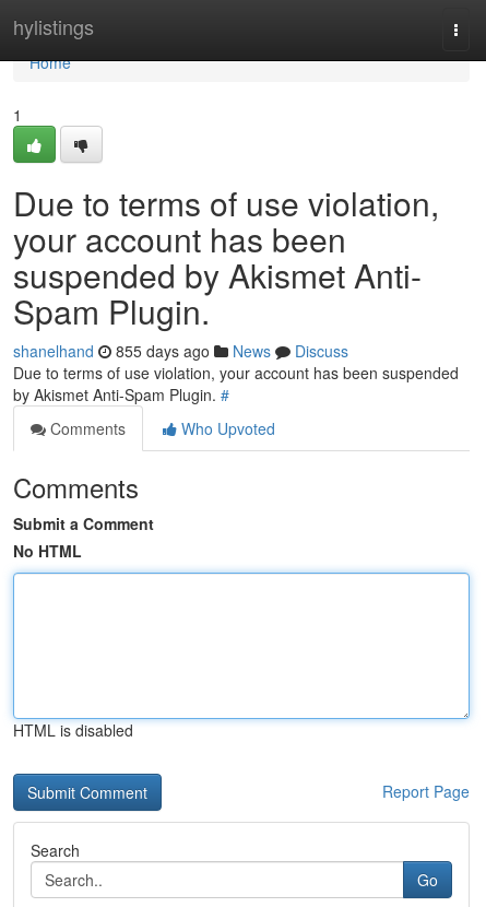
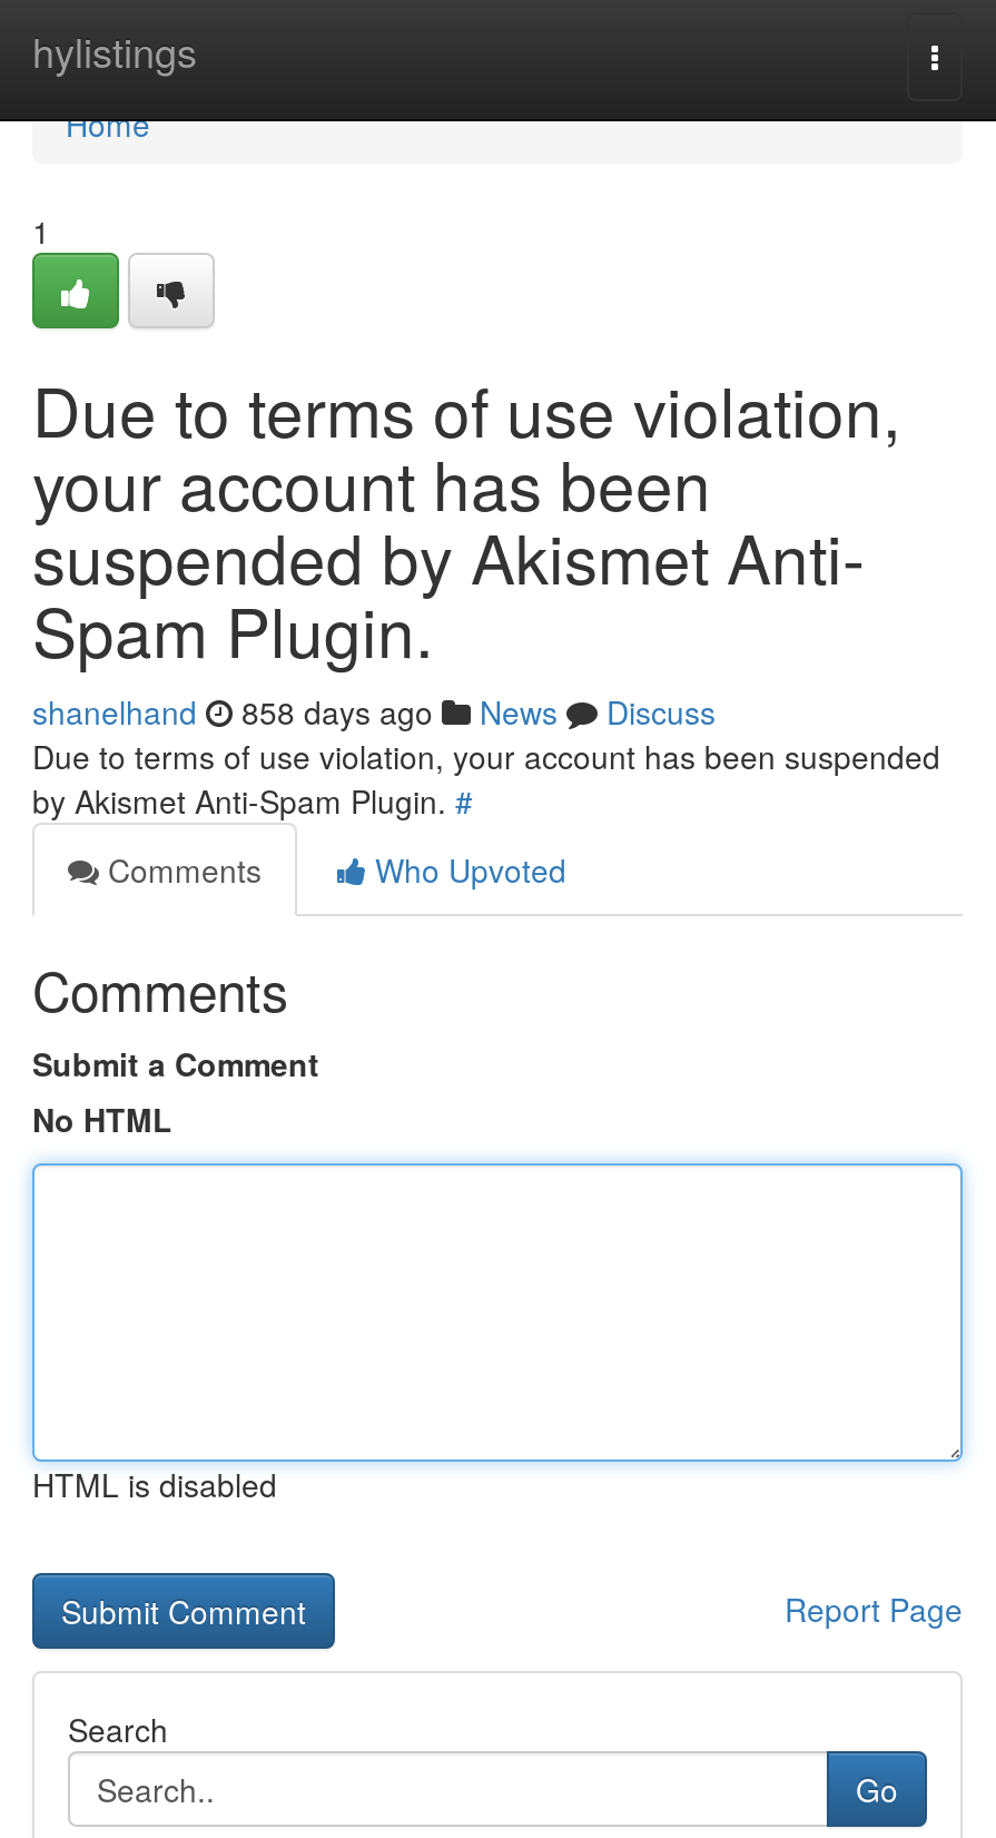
- shanelhand 855 days ago News Discuss
+ shanelhand 858 days ago News Discuss
